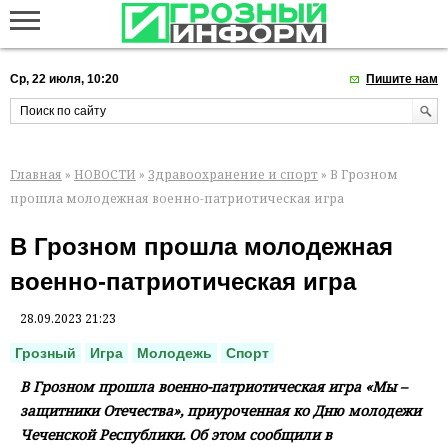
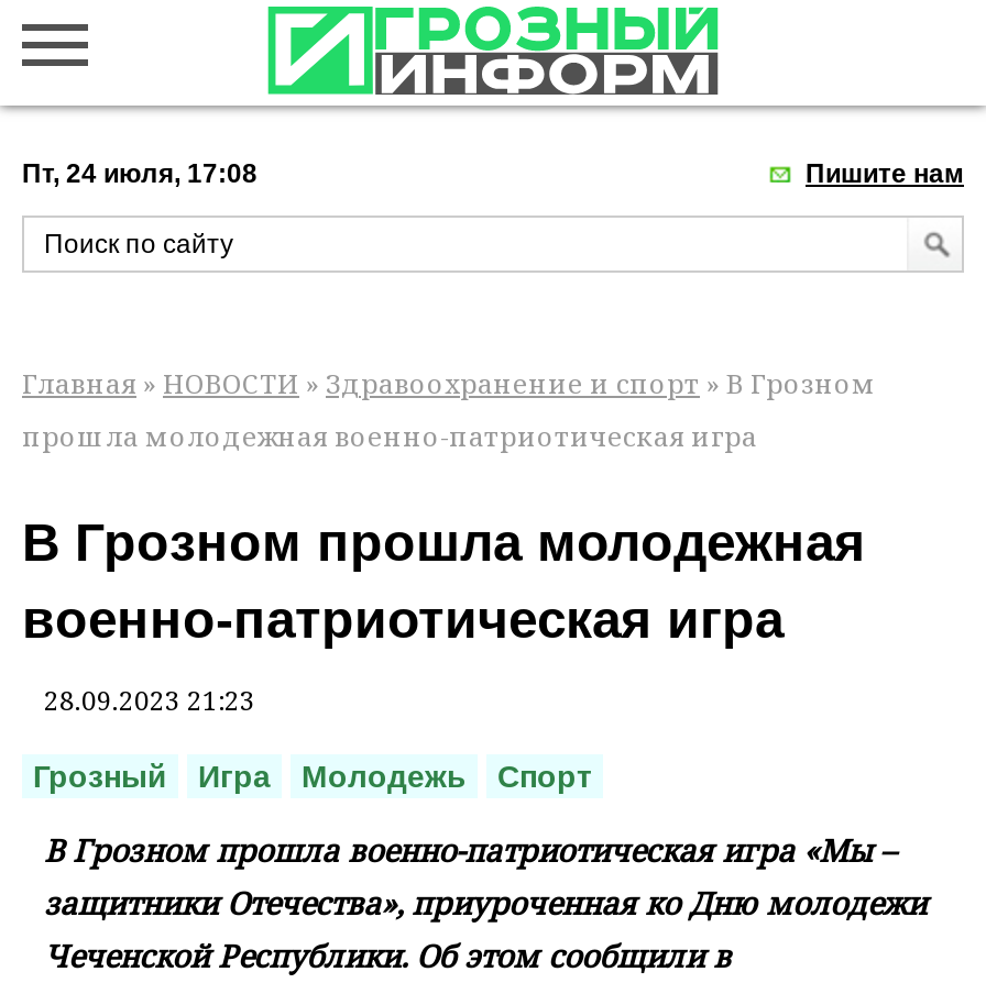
- Ср, 22 июля, 10:20
+ Пт, 24 июля, 17:08
